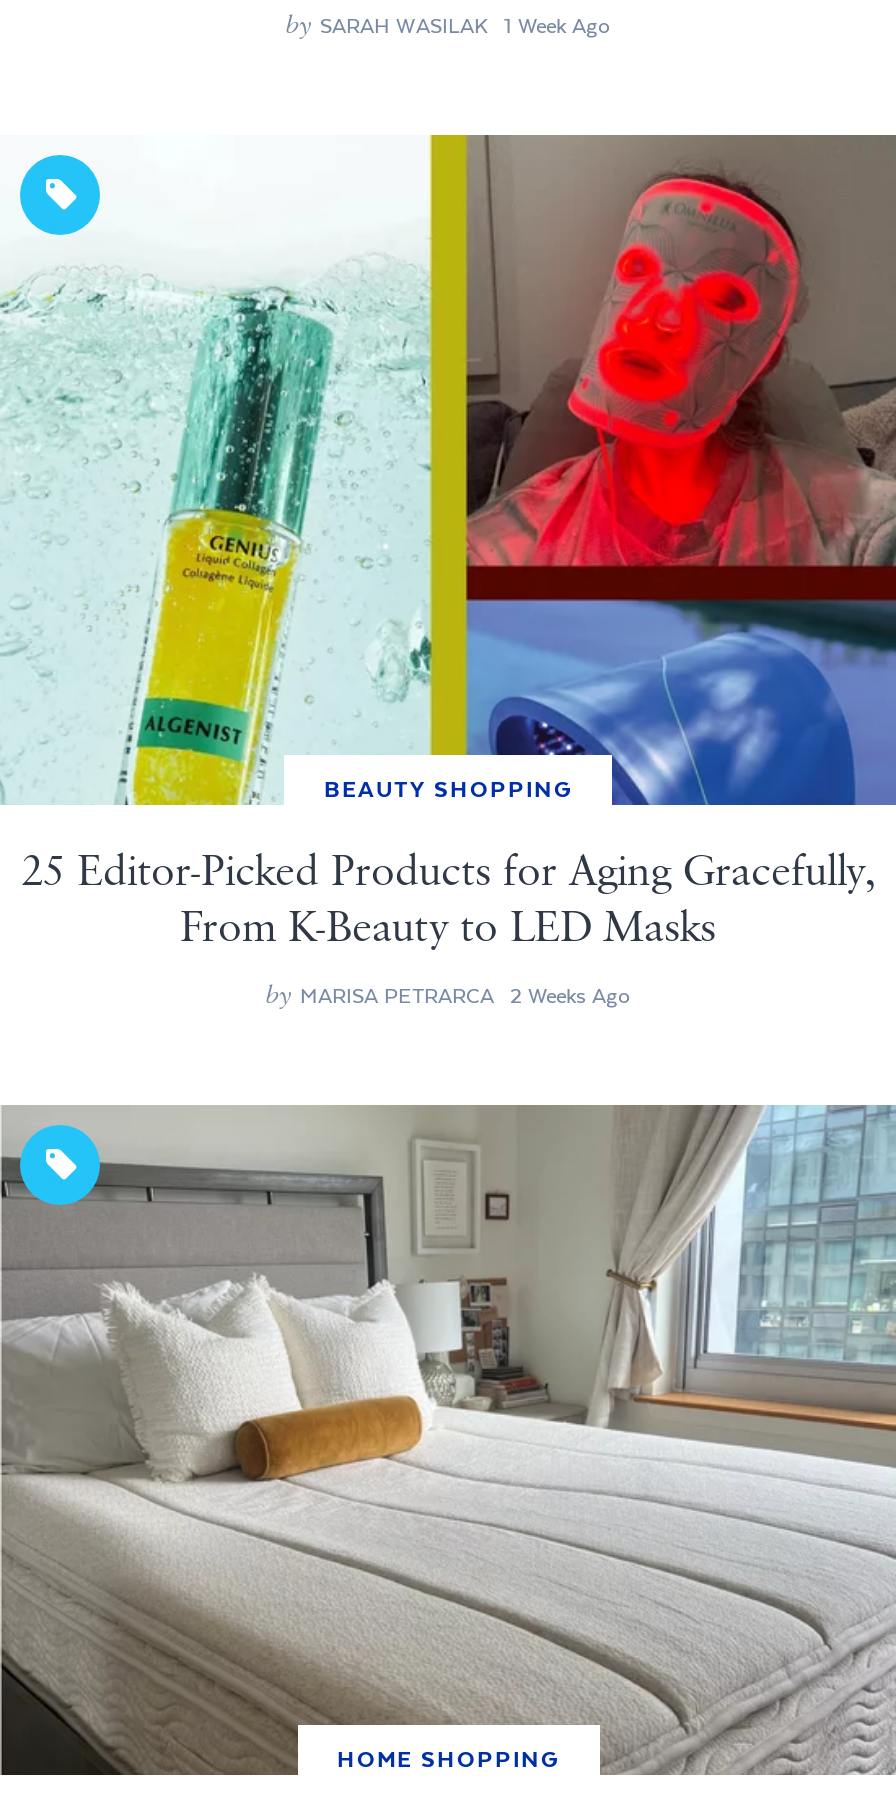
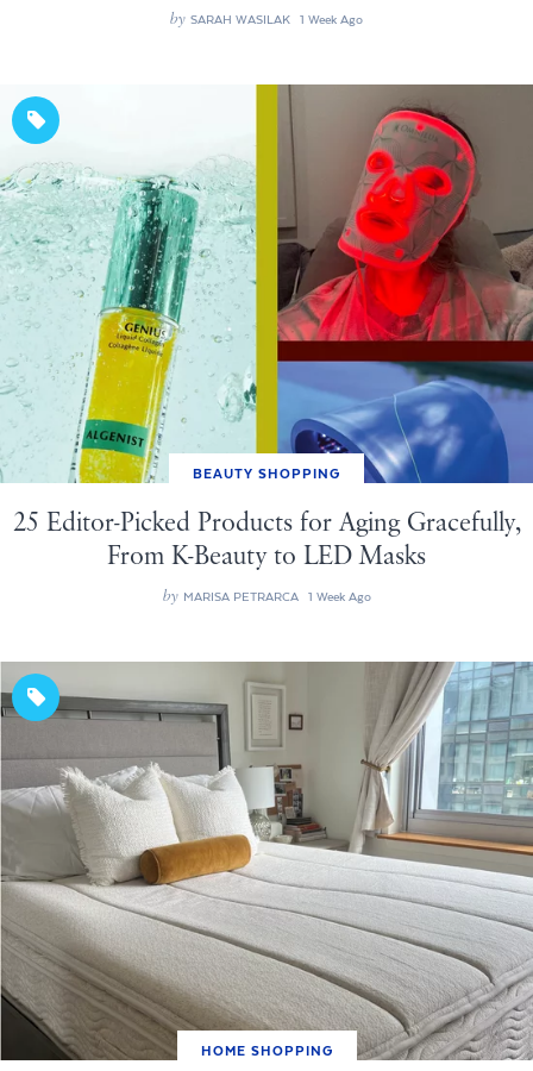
- by MARISA PETRARCA 2 Weeks Ago
+ by MARISA PETRARCA 1 Week Ago
